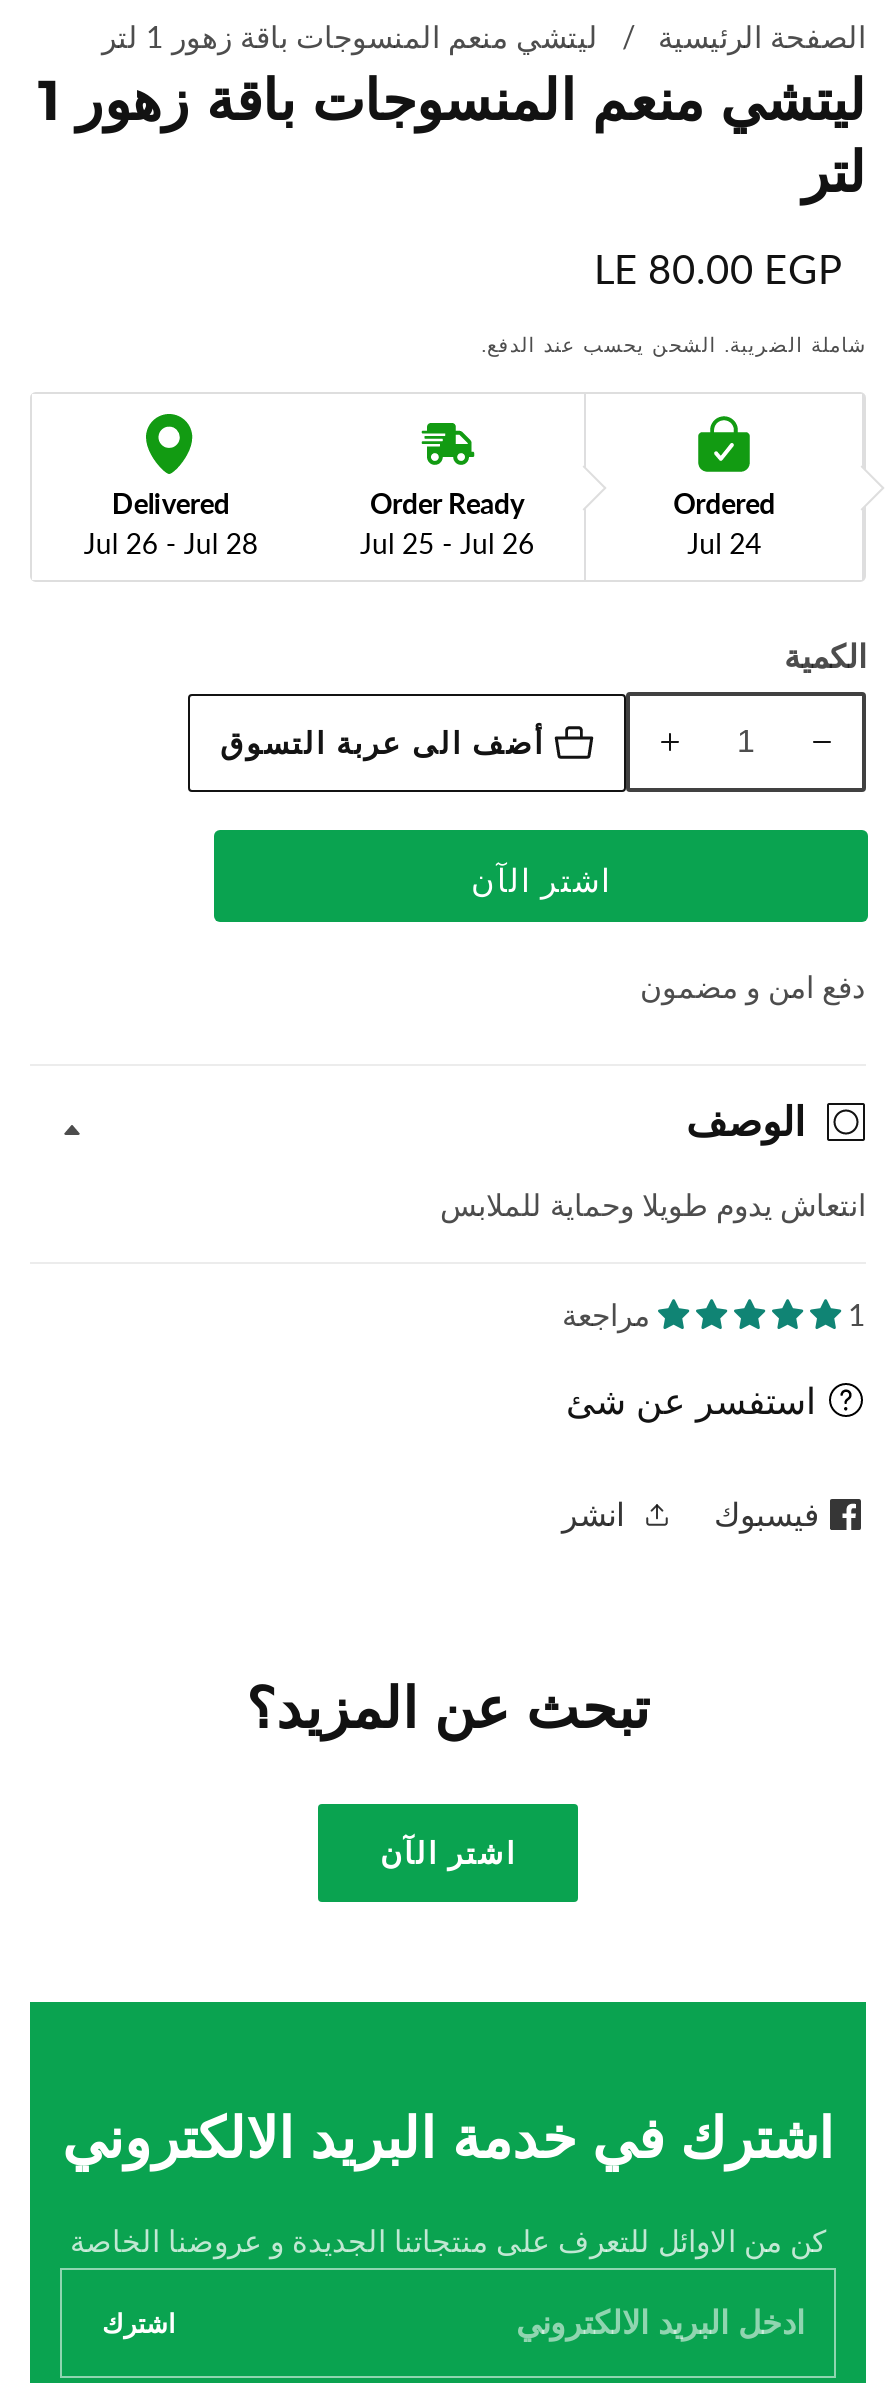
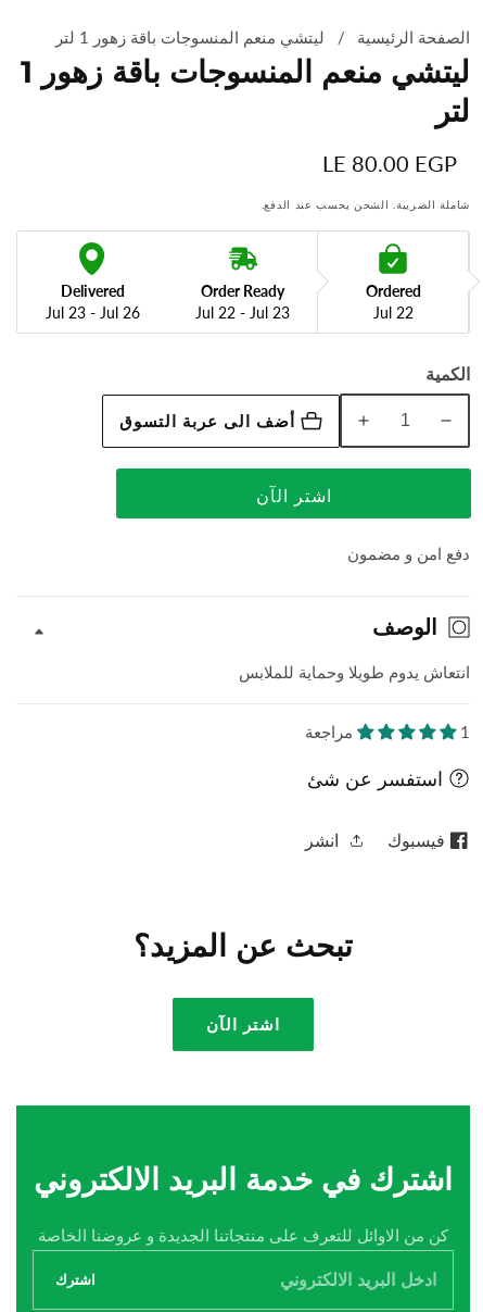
- Jul 26 - Jul 28
+ Jul 23 - Jul 26

- Jul 25 - Jul 26
+ Jul 22 - Jul 23

- Jul 24
+ Jul 22
